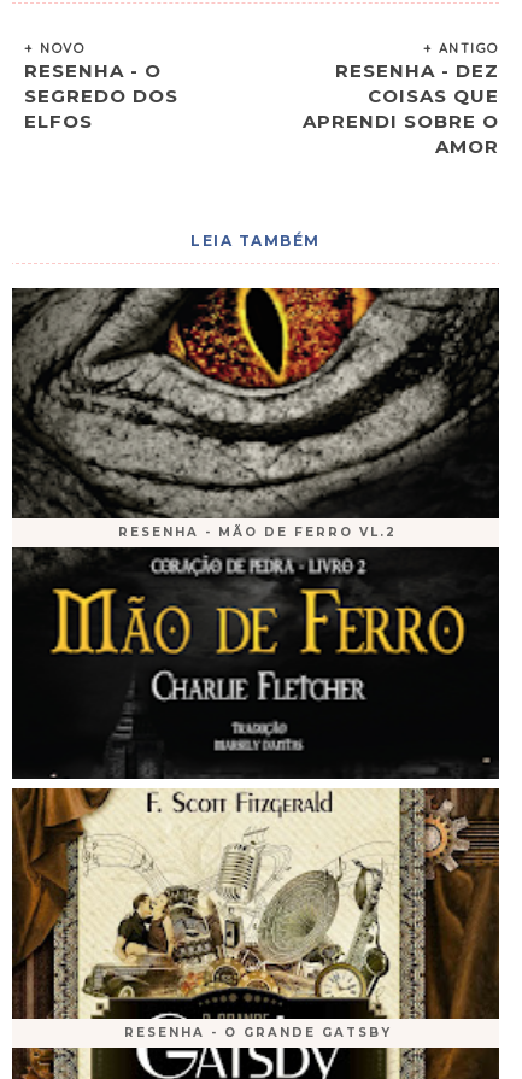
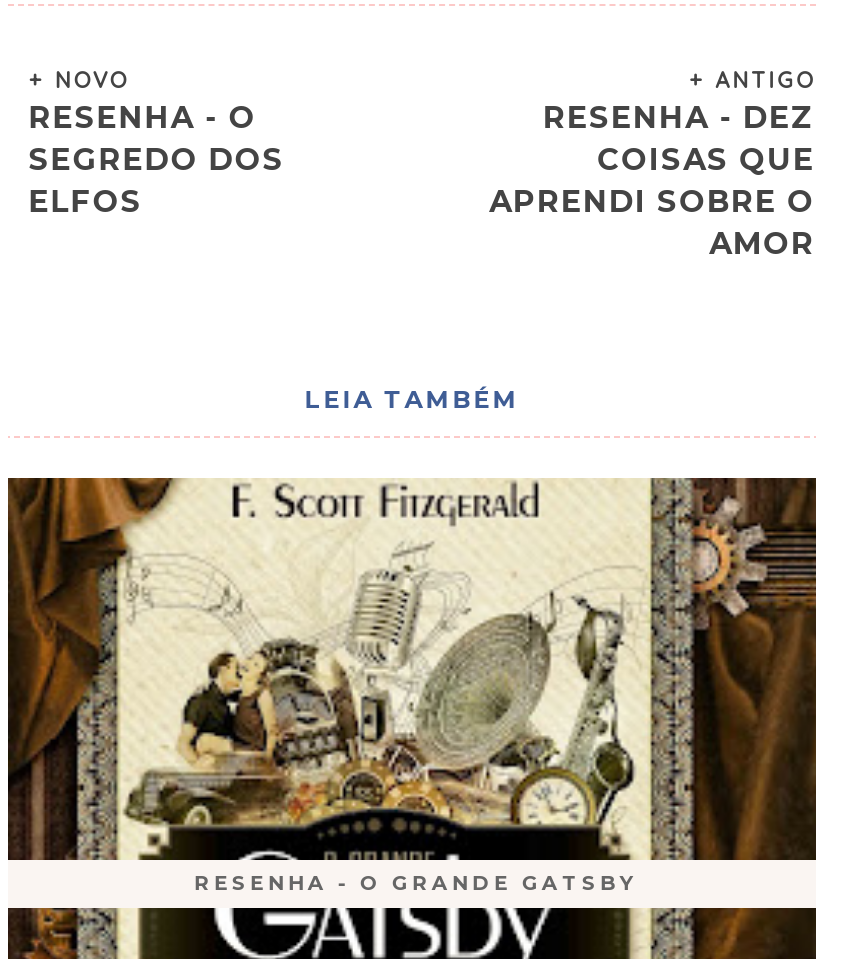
- [image]
- RESENHA - MÃO DE FERRO VL.2

- [image]
